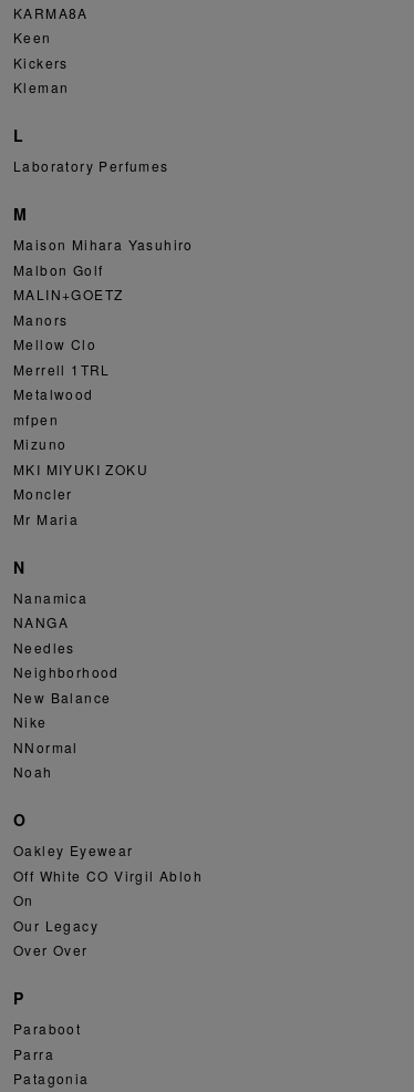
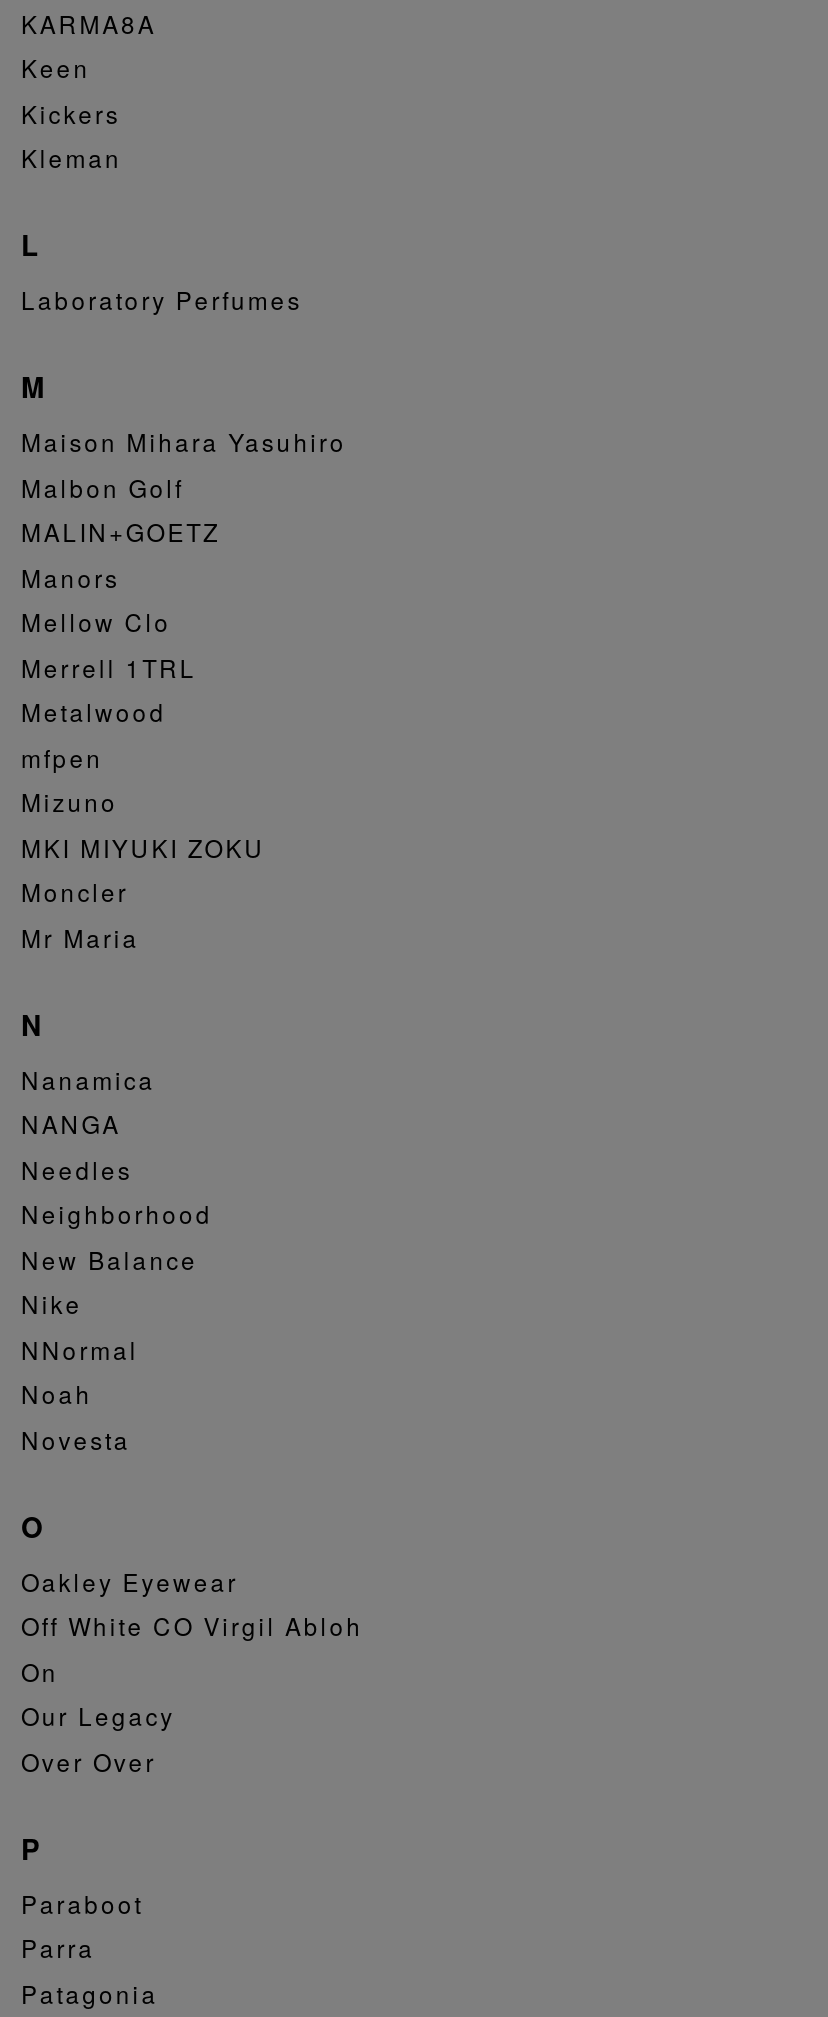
+ Novesta
